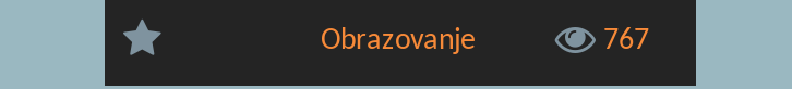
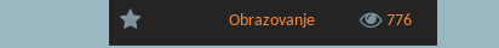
- 767
+ 776
